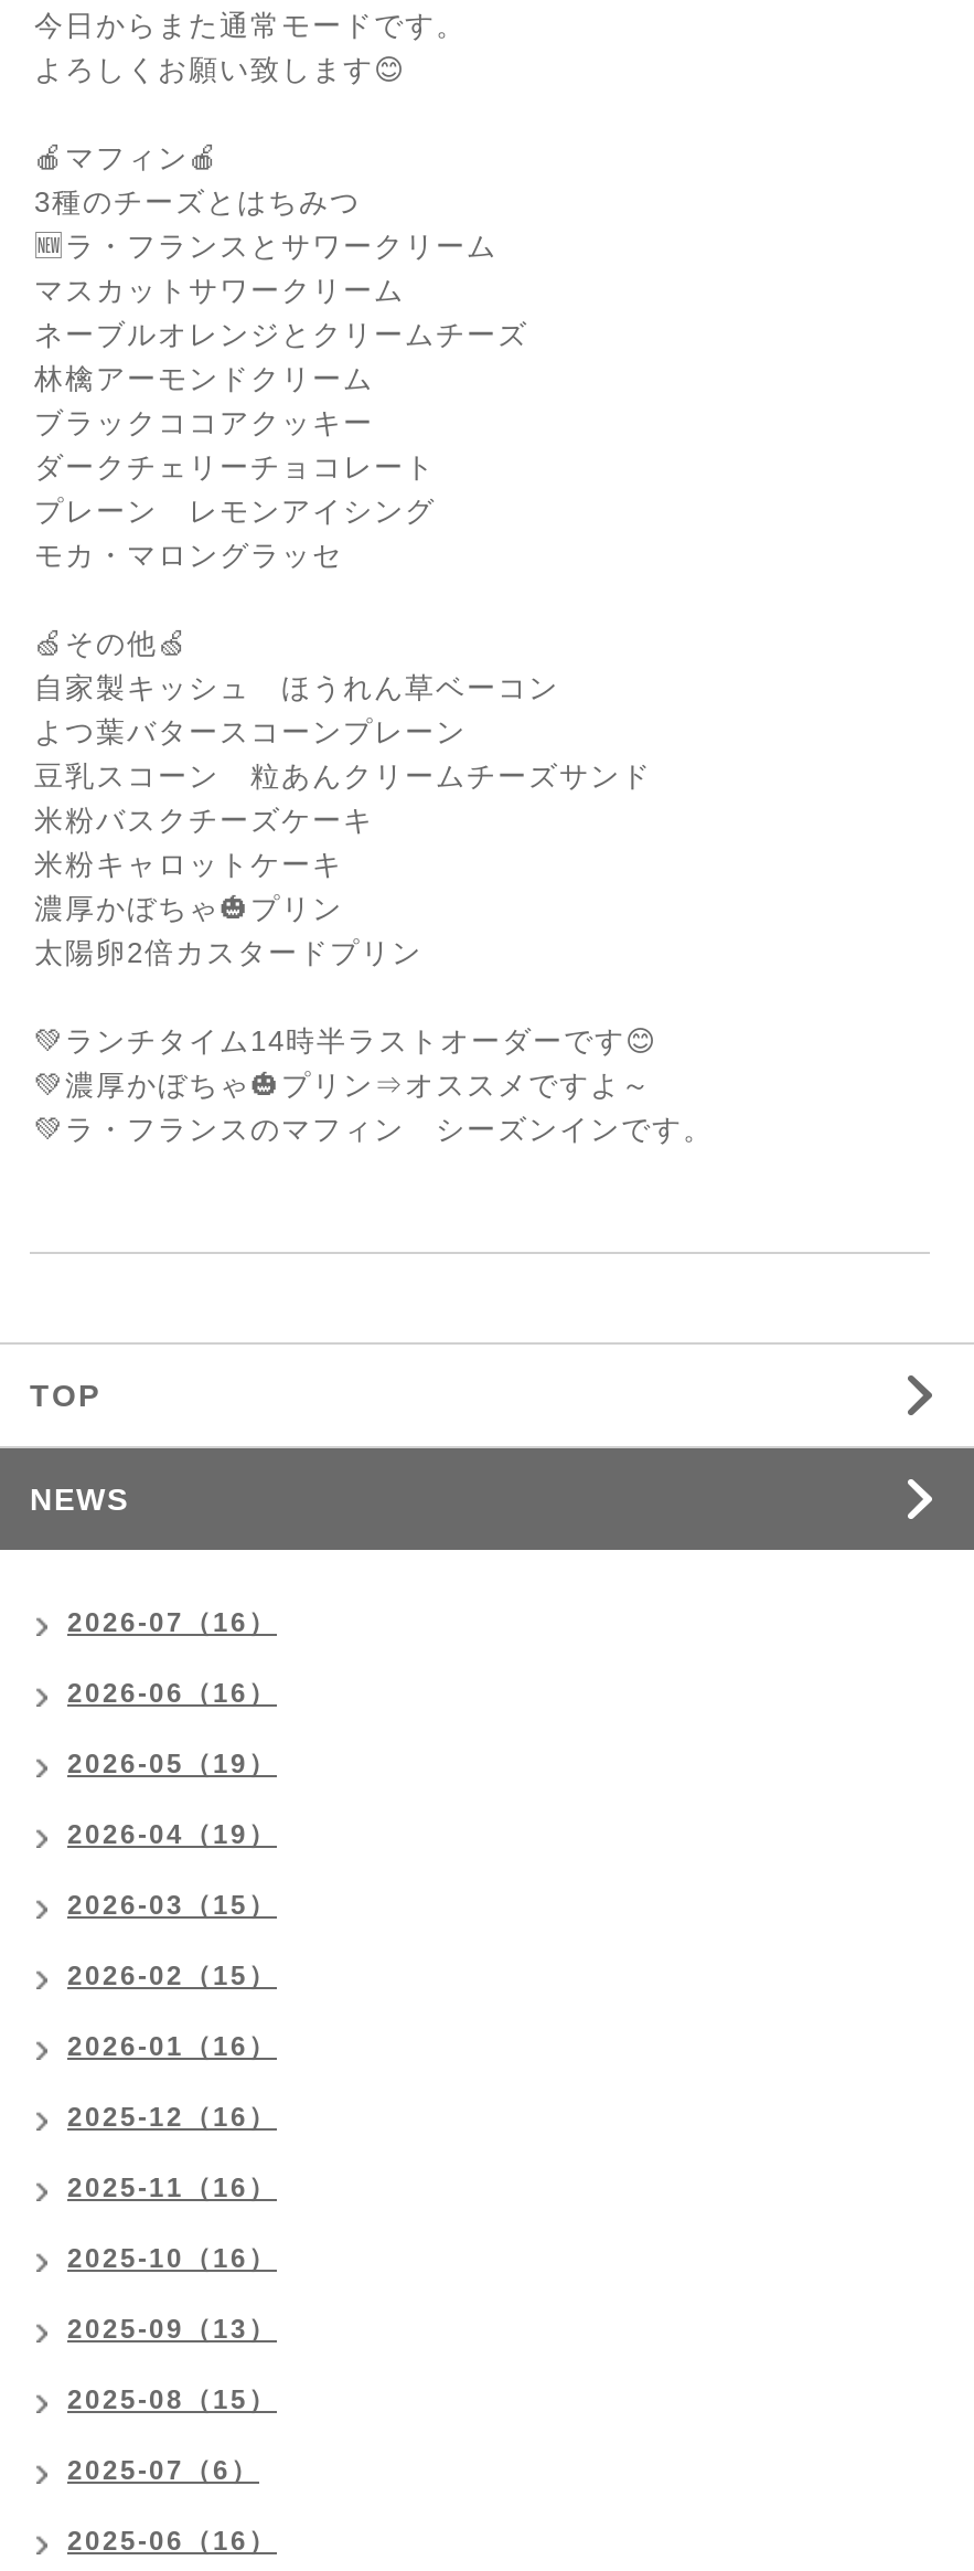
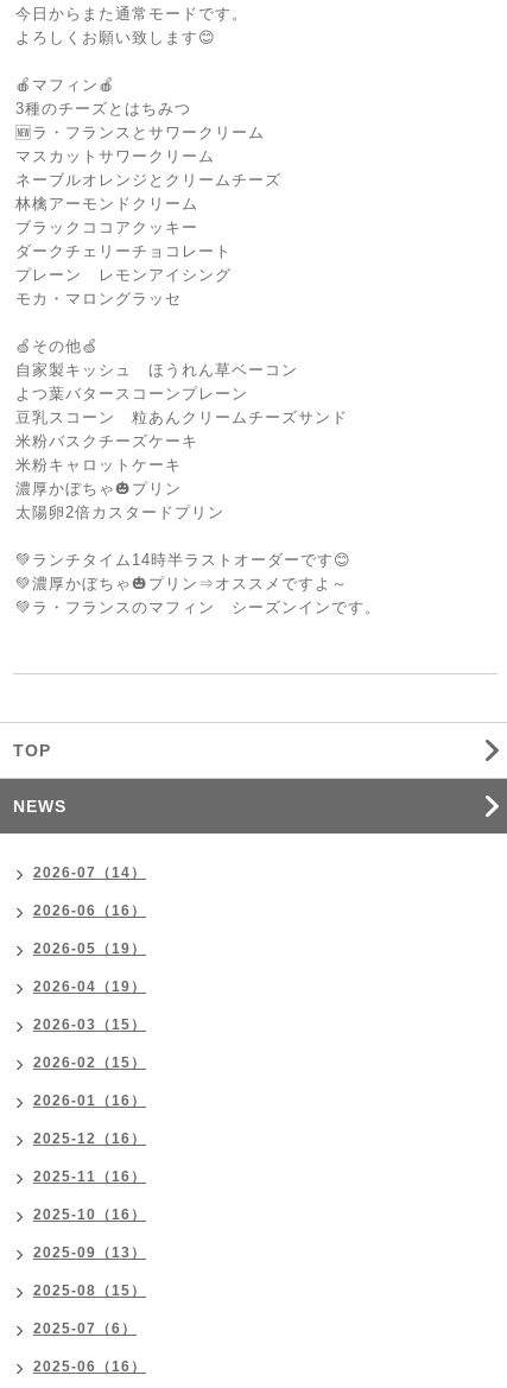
- 2026-07（16）
+ 2026-07（14）
